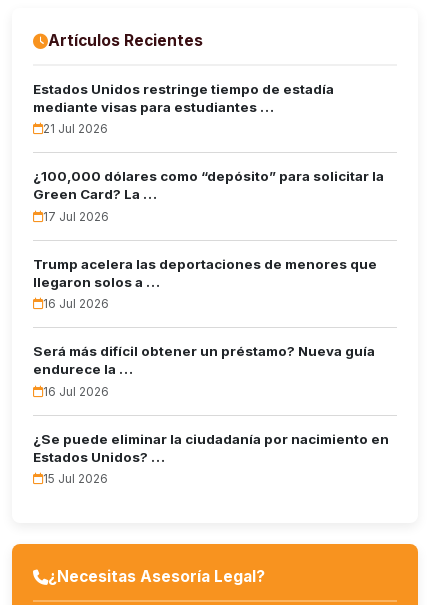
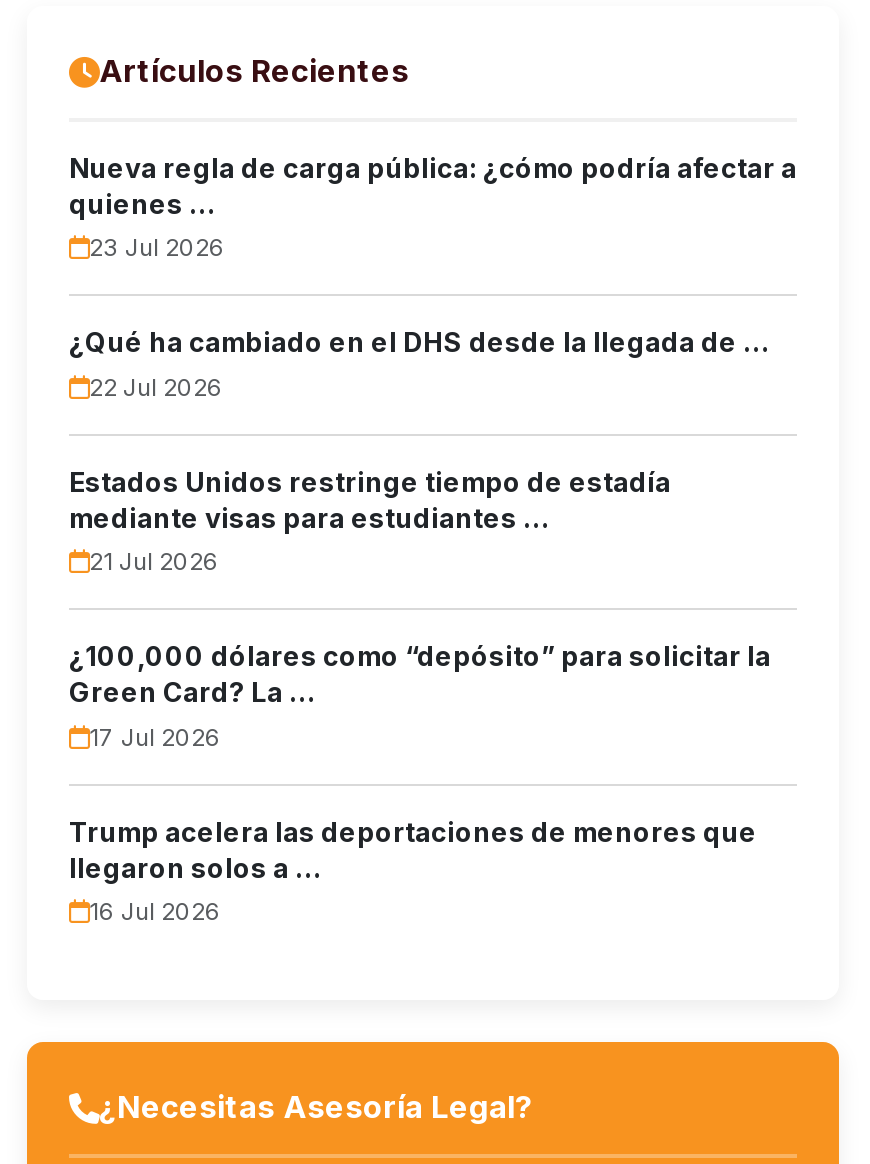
+ Nueva regla de carga pública: ¿cómo podría afectar a
+ quienes …
+ 23 Jul 2026
+ ¿Qué ha cambiado en el DHS desde la llegada de …
+ 22 Jul 2026

moved down: Estados Unidos restringe tiempo de estadía | mediante visas para estudiantes … | 21 Jul 2026 | ... | llegaron solos a … | 16 Jul 2026

- Será más difícil obtener un préstamo? Nueva guía
- endurece la …
- 16 Jul 2026
- ¿Se puede eliminar la ciudadanía por nacimiento en
- Estados Unidos? …
- 15 Jul 2026
